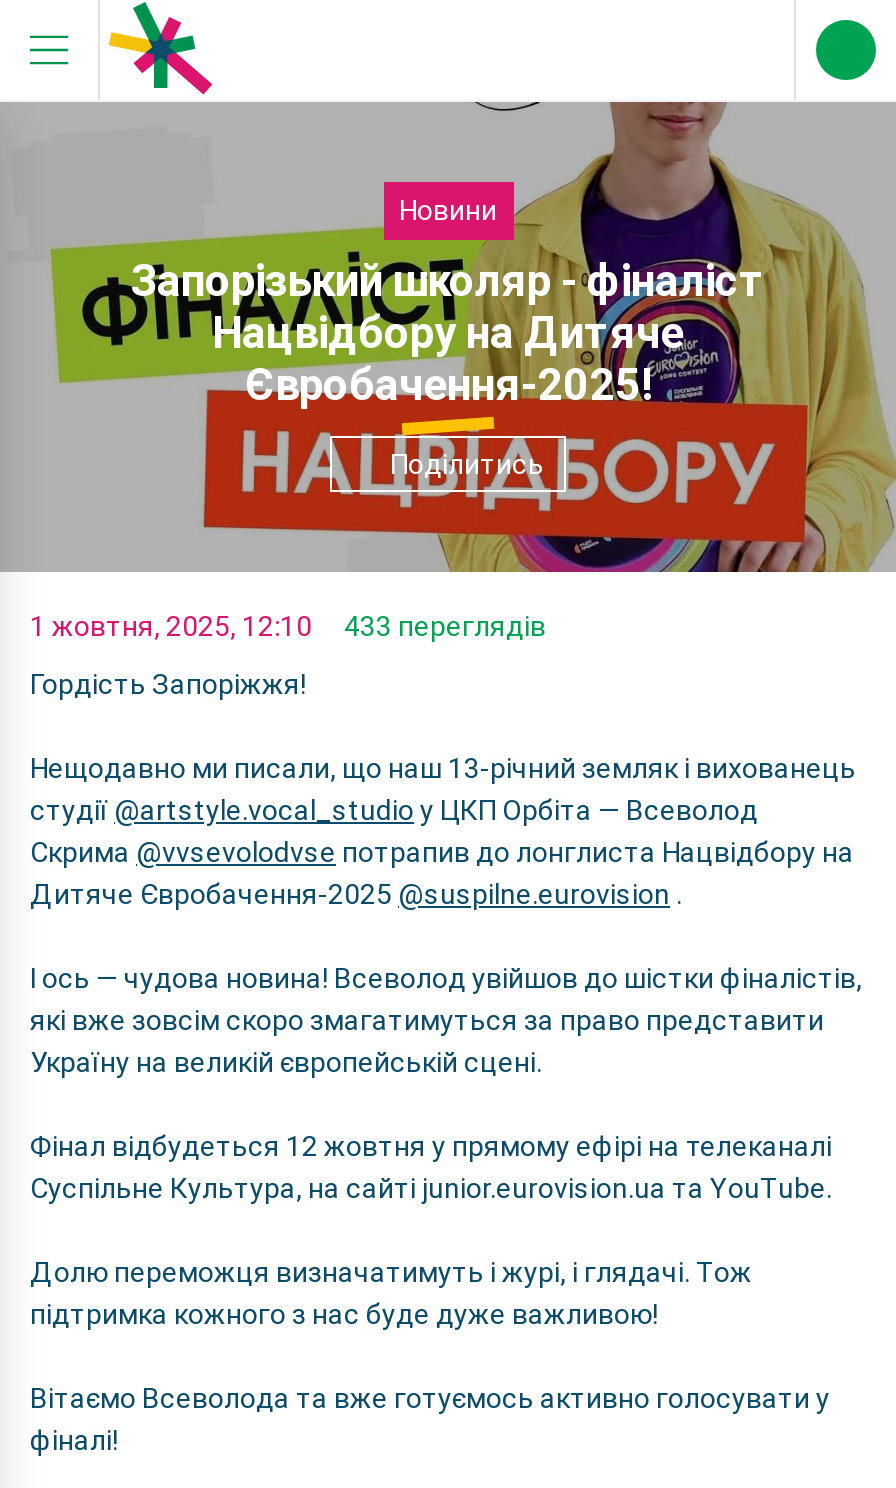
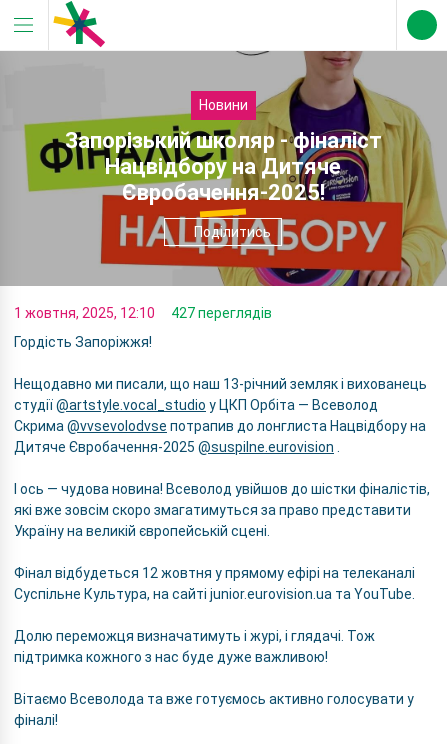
- 1 жовтня, 2025, 12:10 433 переглядів
+ 1 жовтня, 2025, 12:10 427 переглядів
